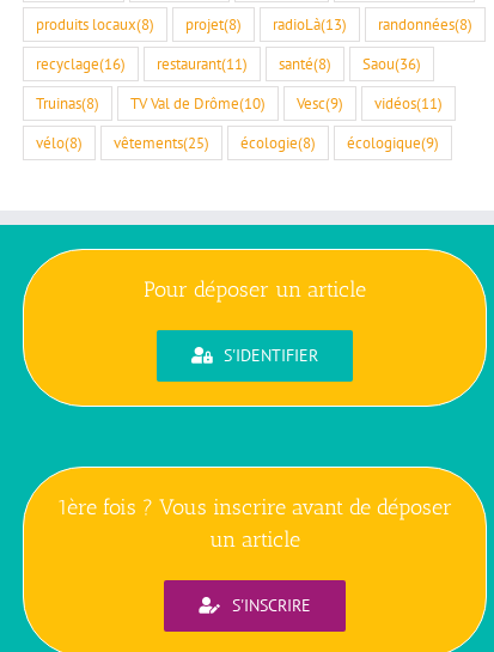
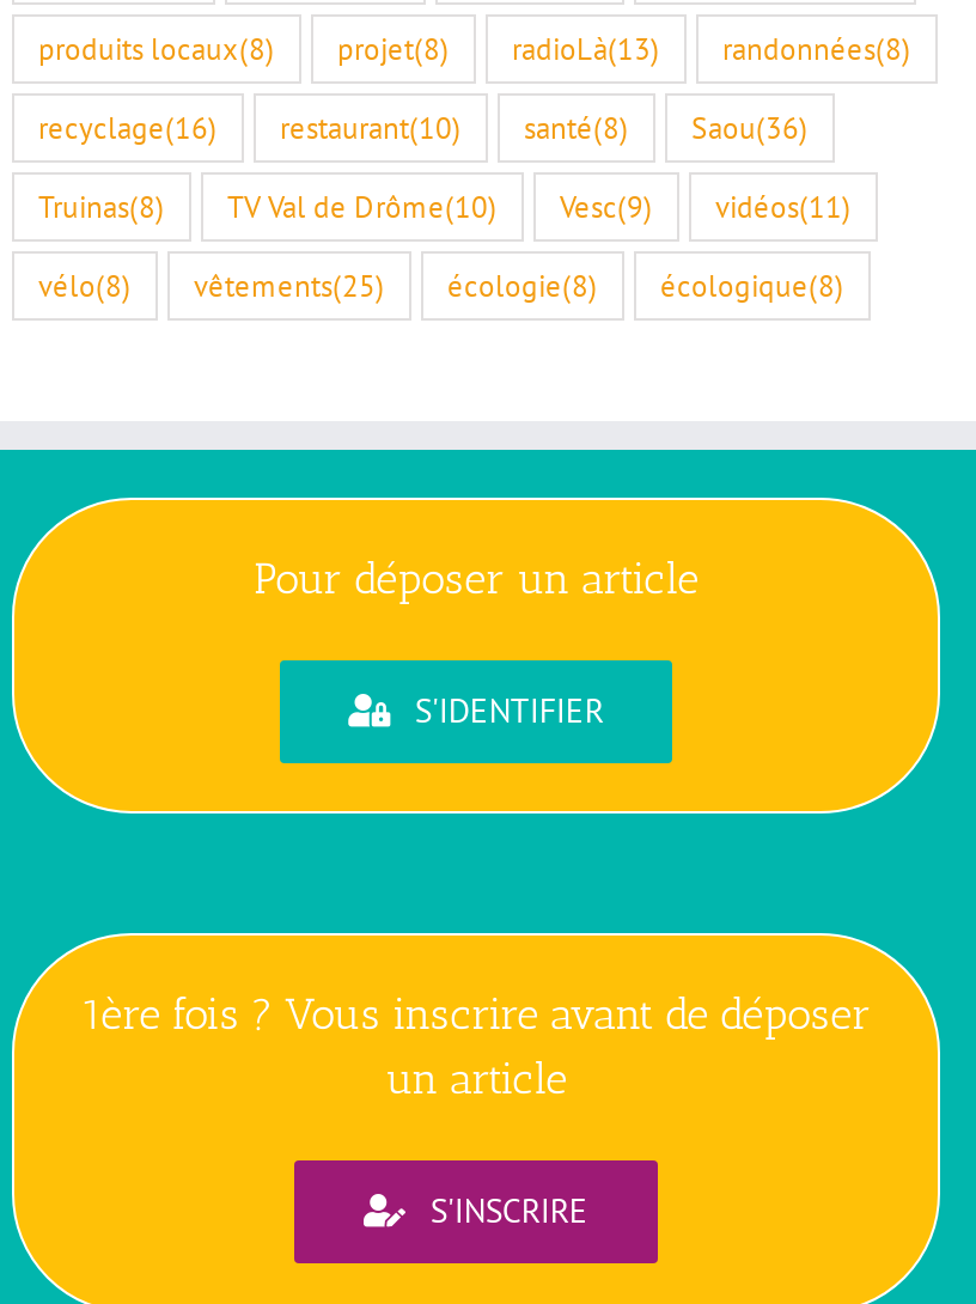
- recyclage(16) restaurant(11) santé(8) Saou(36)
+ recyclage(16) restaurant(10) santé(8) Saou(36)

- vélo(8) vêtements(25) écologie(8) écologique(9)
+ vélo(8) vêtements(25) écologie(8) écologique(8)
